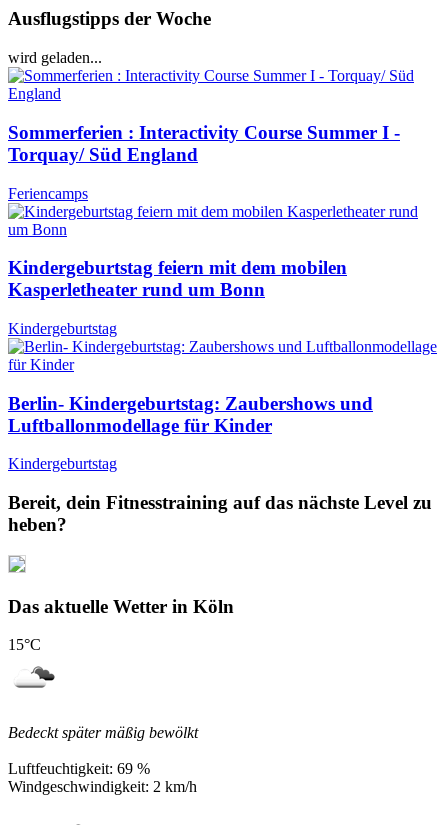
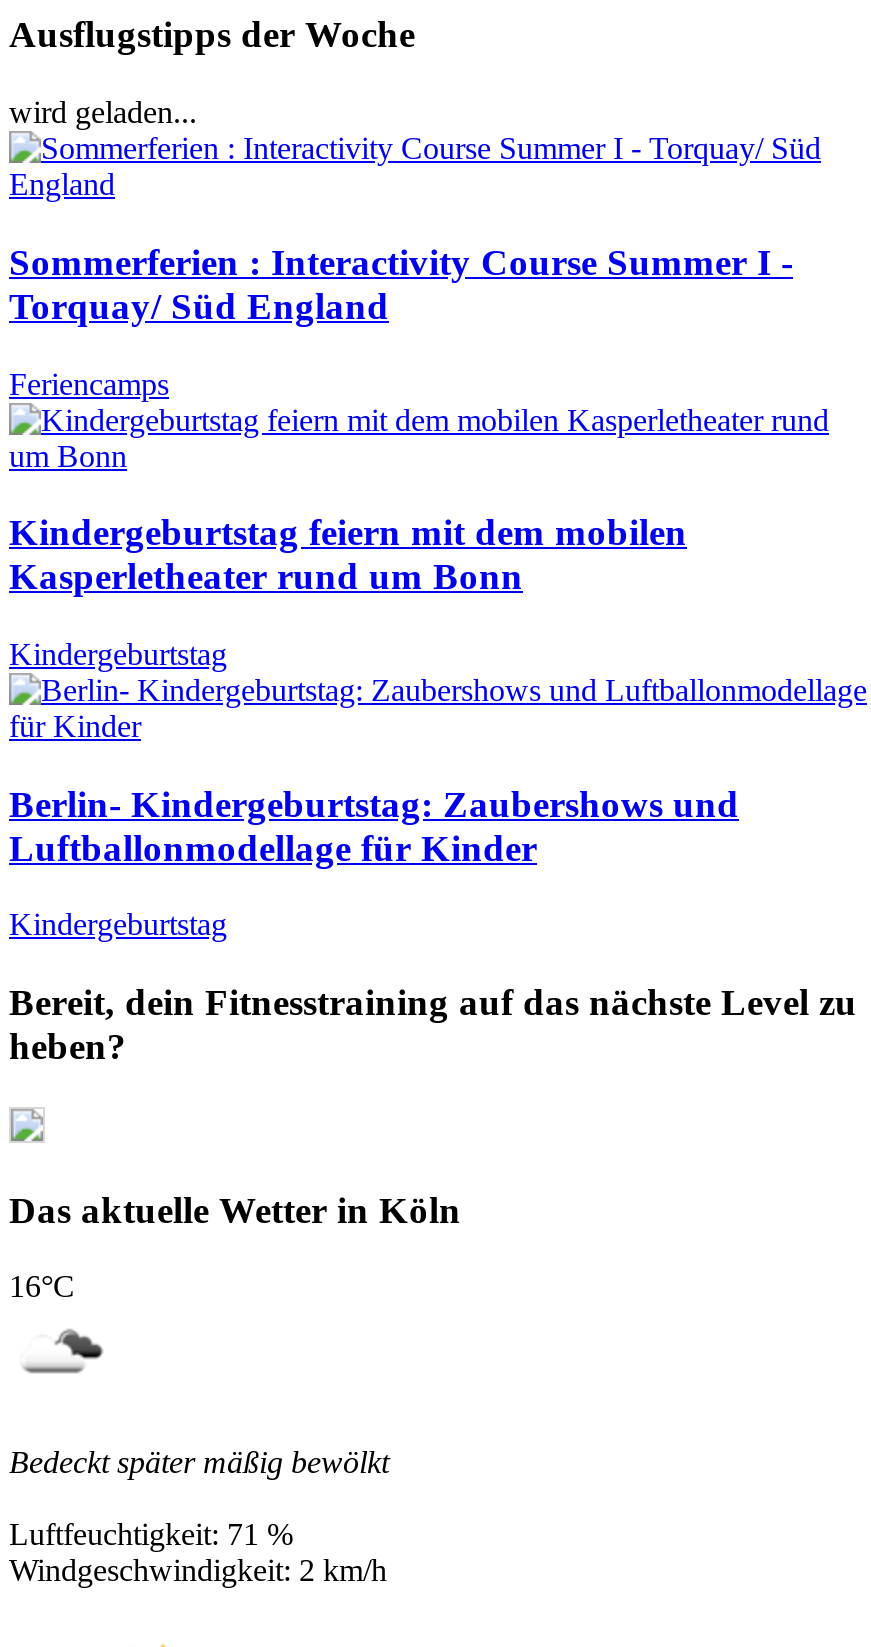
- 15°C
+ 16°C

- Luftfeuchtigkeit: 69 %
+ Luftfeuchtigkeit: 71 %
